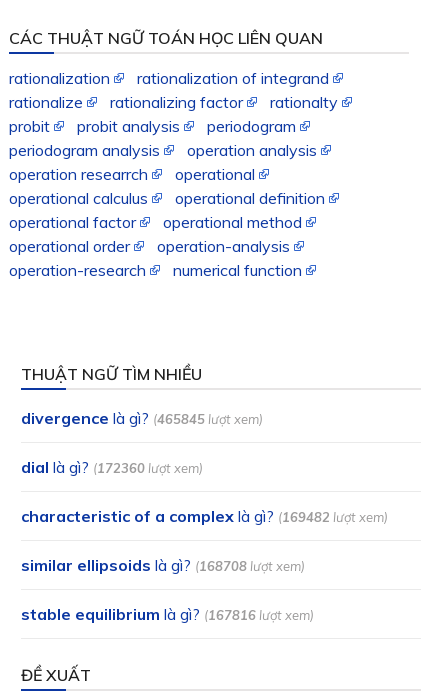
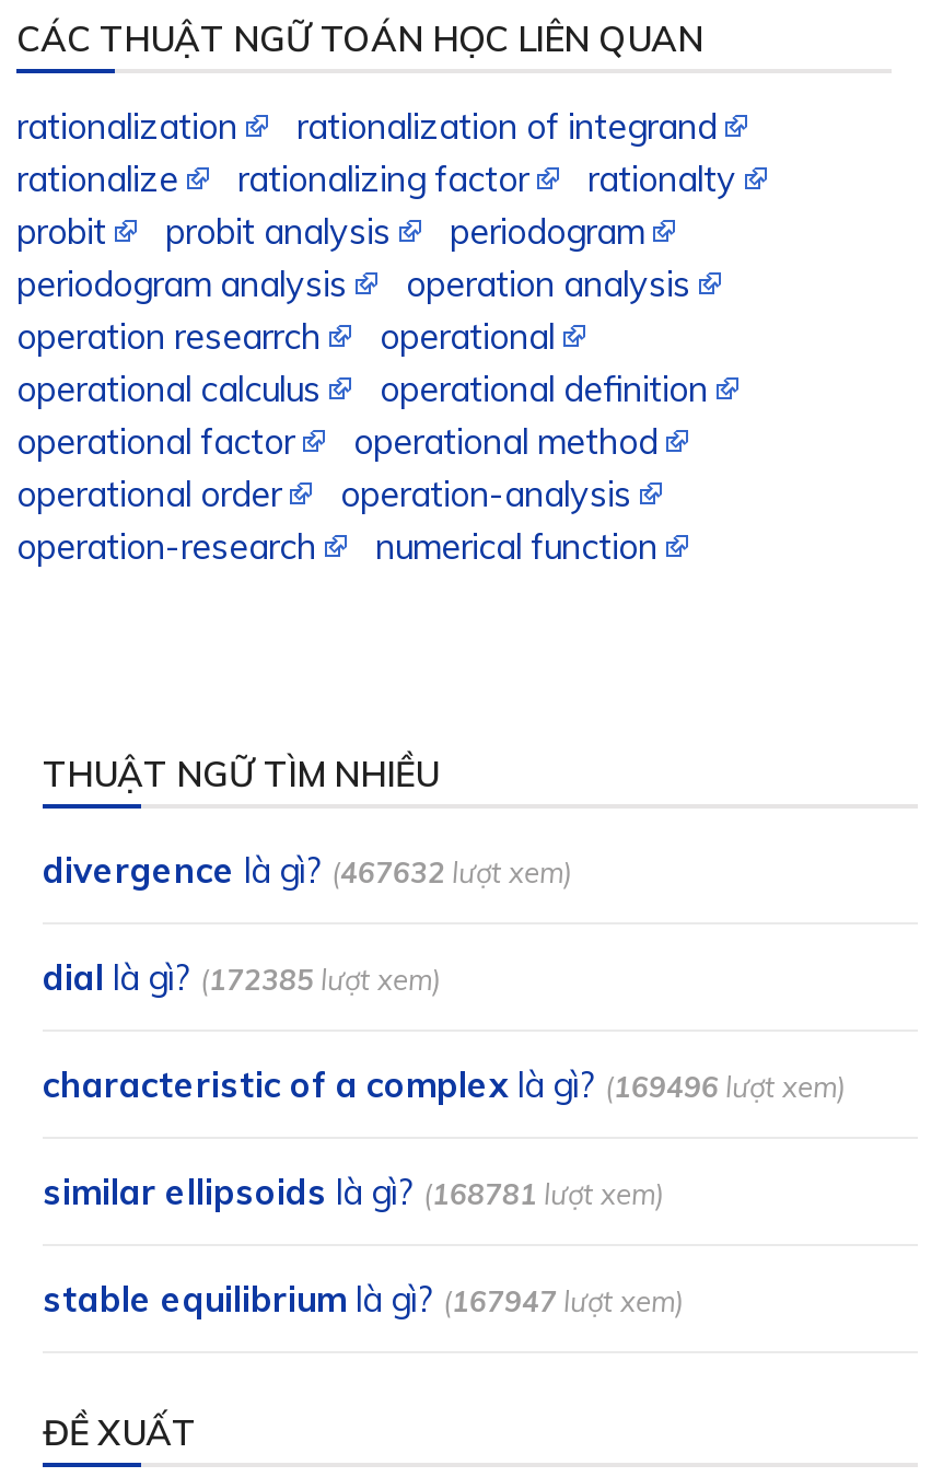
- divergence là gì? (465845 lượt xem)
+ divergence là gì? (467632 lượt xem)

- dial là gì? (172360 lượt xem)
+ dial là gì? (172385 lượt xem)

- characteristic of a complex là gì? (169482 lượt xem)
+ characteristic of a complex là gì? (169496 lượt xem)

- similar ellipsoids là gì? (168708 lượt xem)
+ similar ellipsoids là gì? (168781 lượt xem)

- stable equilibrium là gì? (167816 lượt xem)
+ stable equilibrium là gì? (167947 lượt xem)
